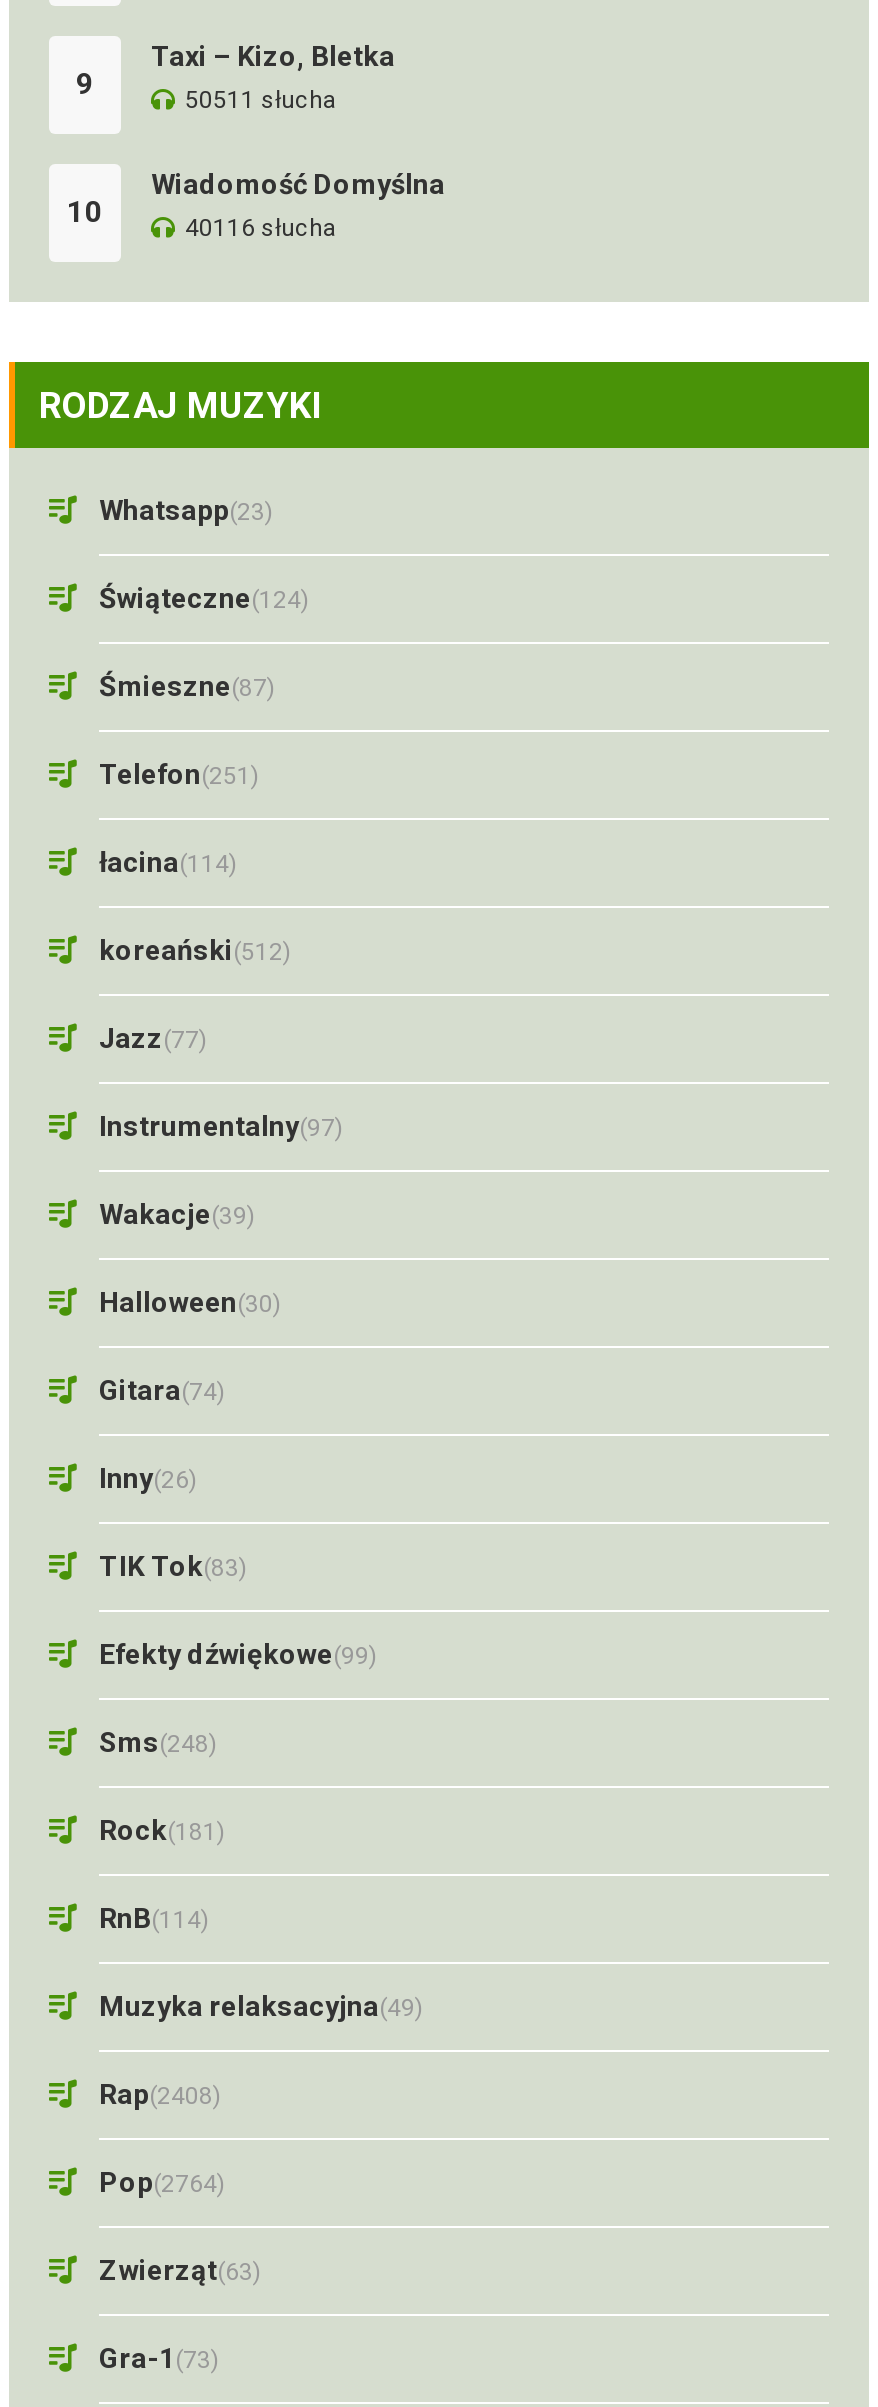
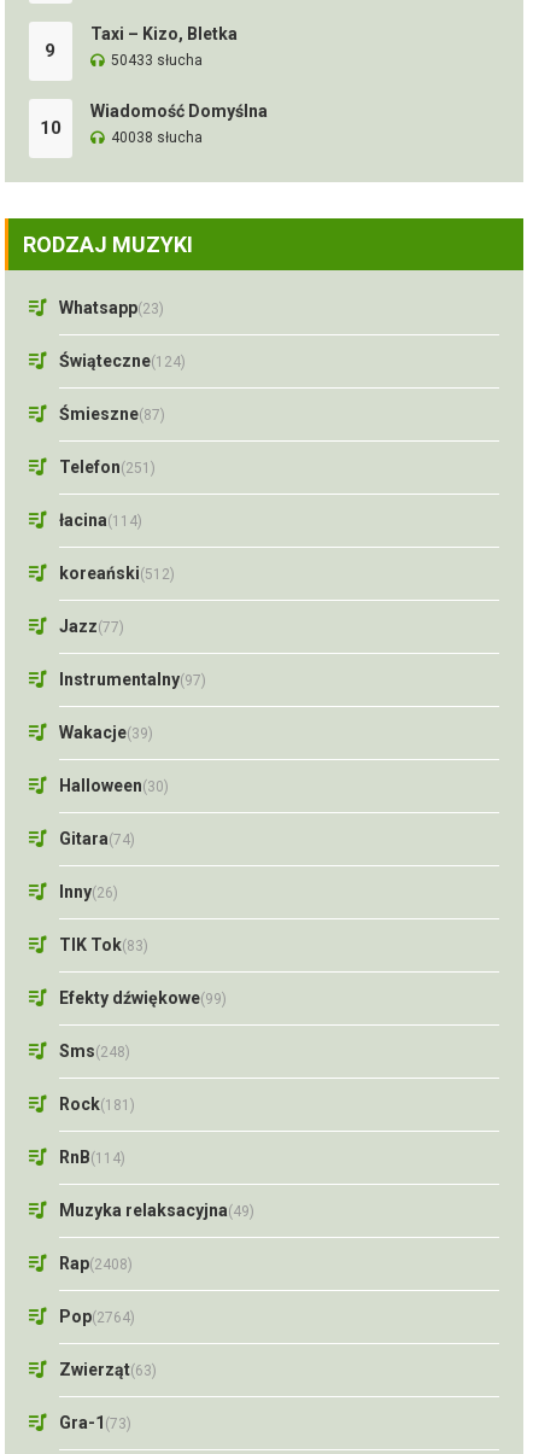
- 50511 słucha
+ 50433 słucha

- 40116 słucha
+ 40038 słucha
